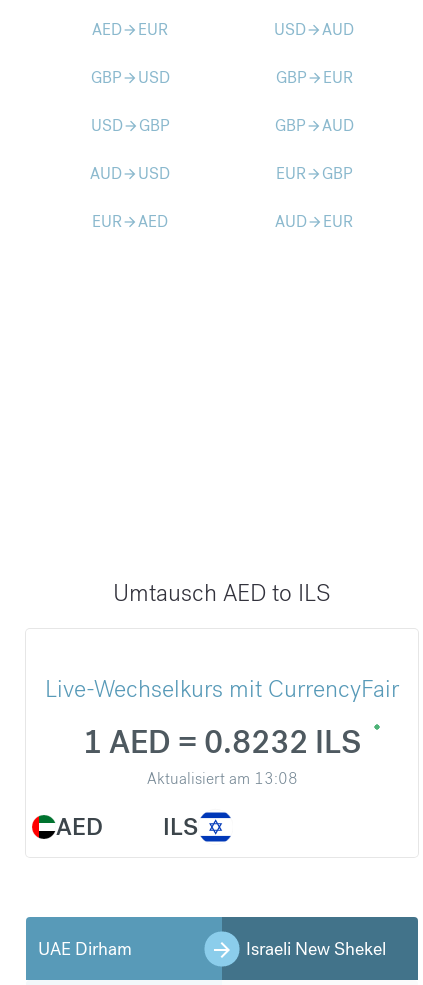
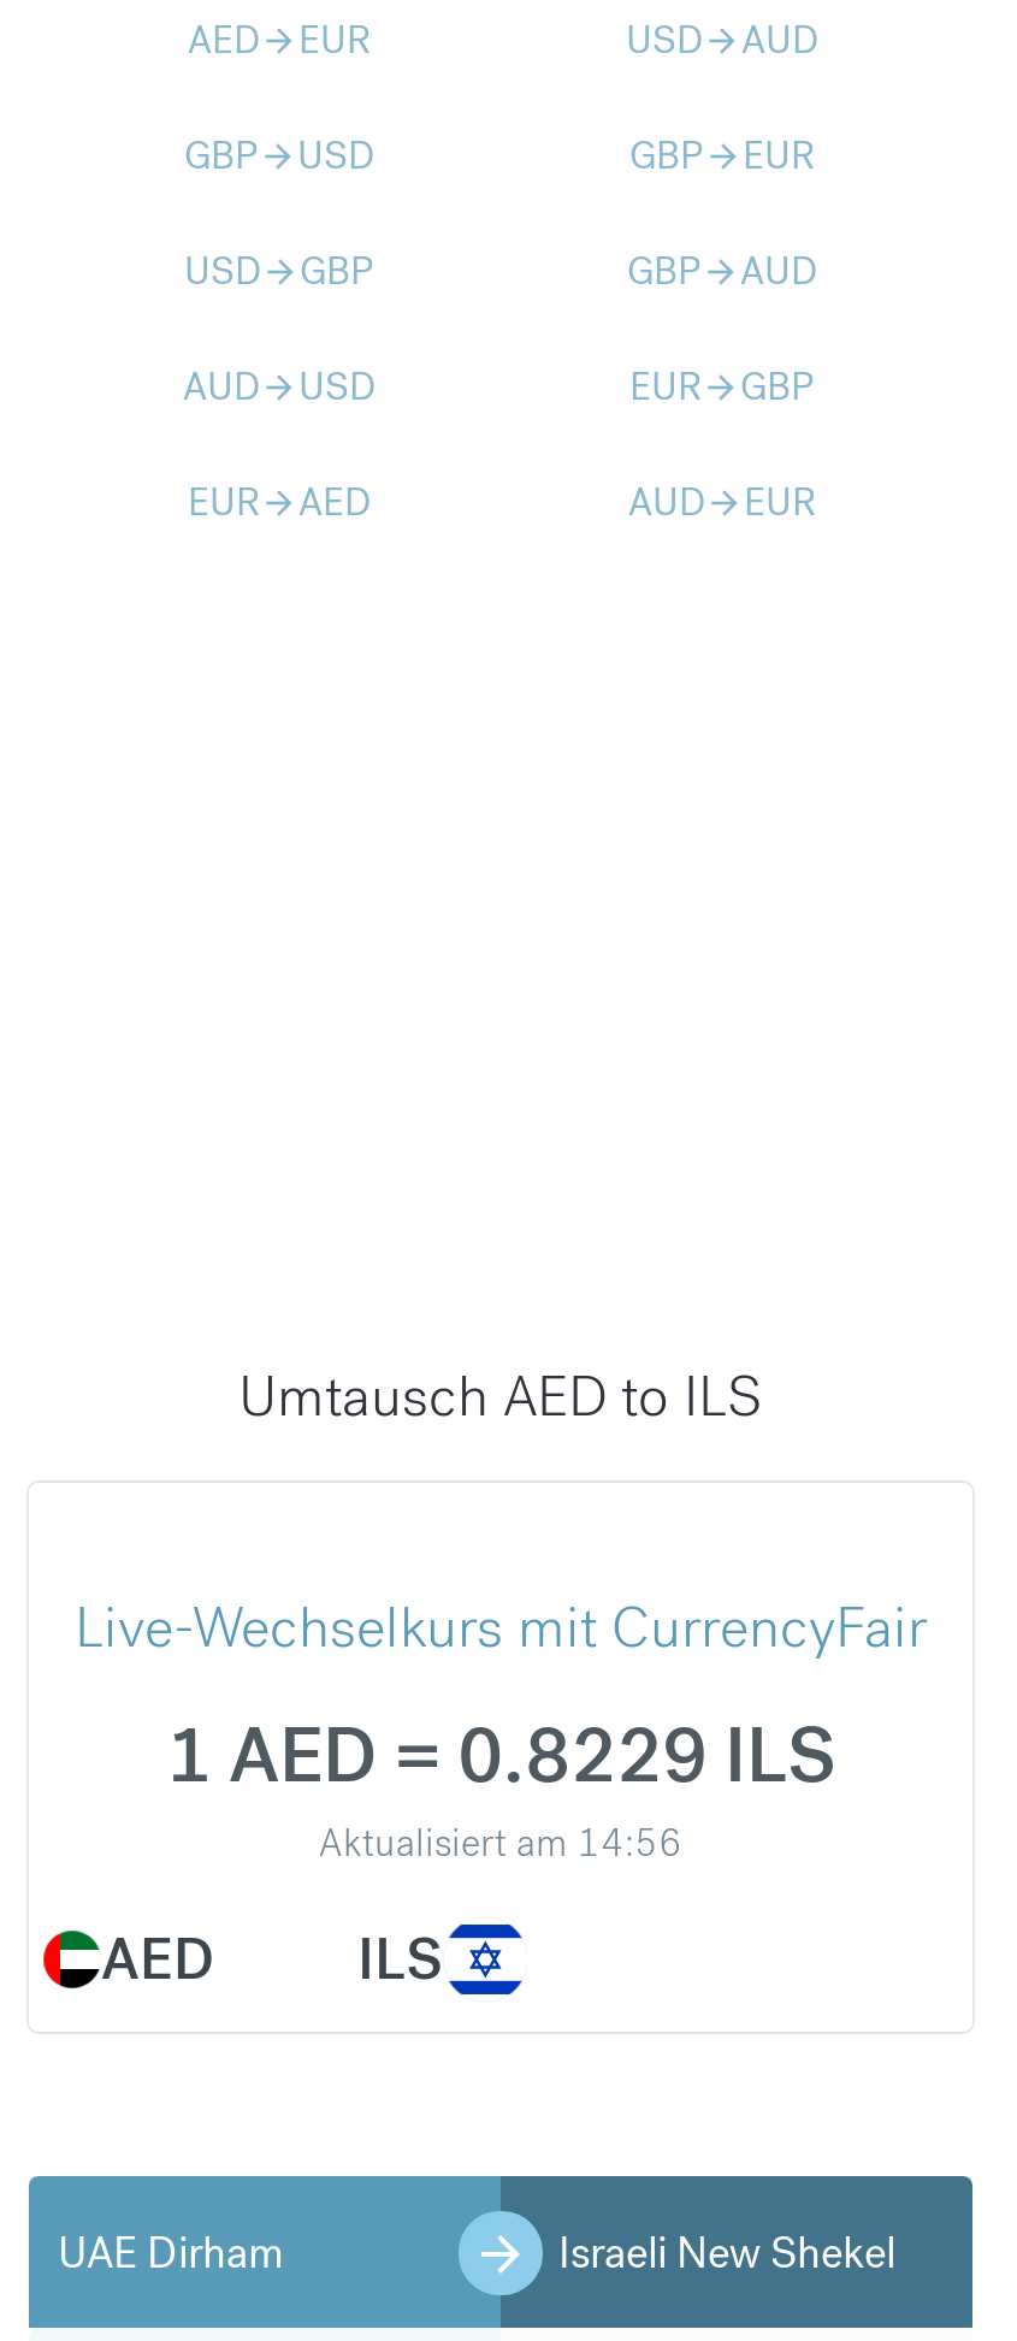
- 1 AED = 0.8232 ILS
+ 1 AED = 0.8229 ILS

- Aktualisiert am 13:08
+ Aktualisiert am 14:56
